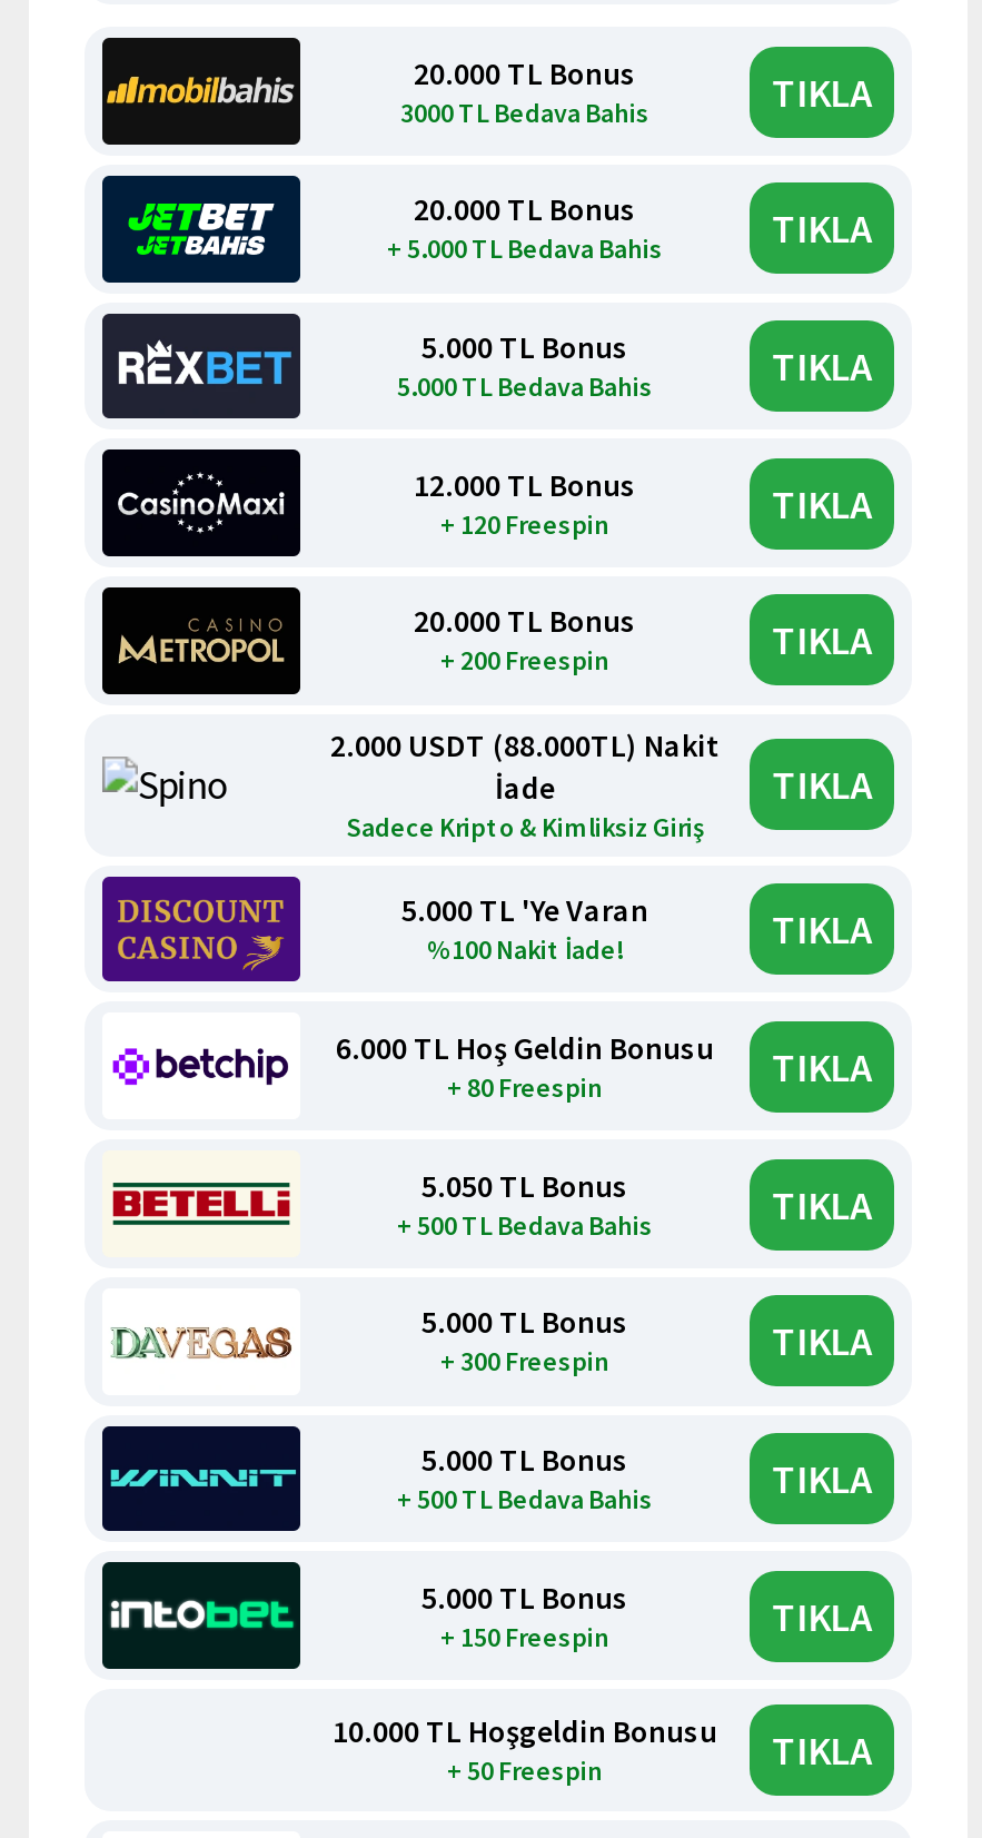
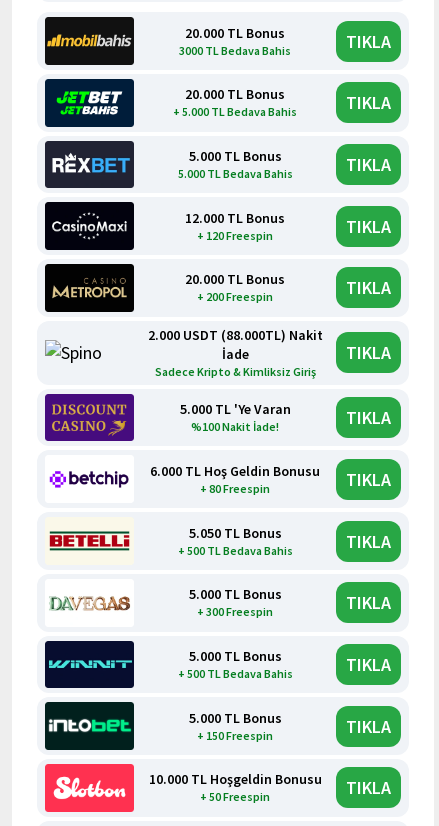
+ [image]
